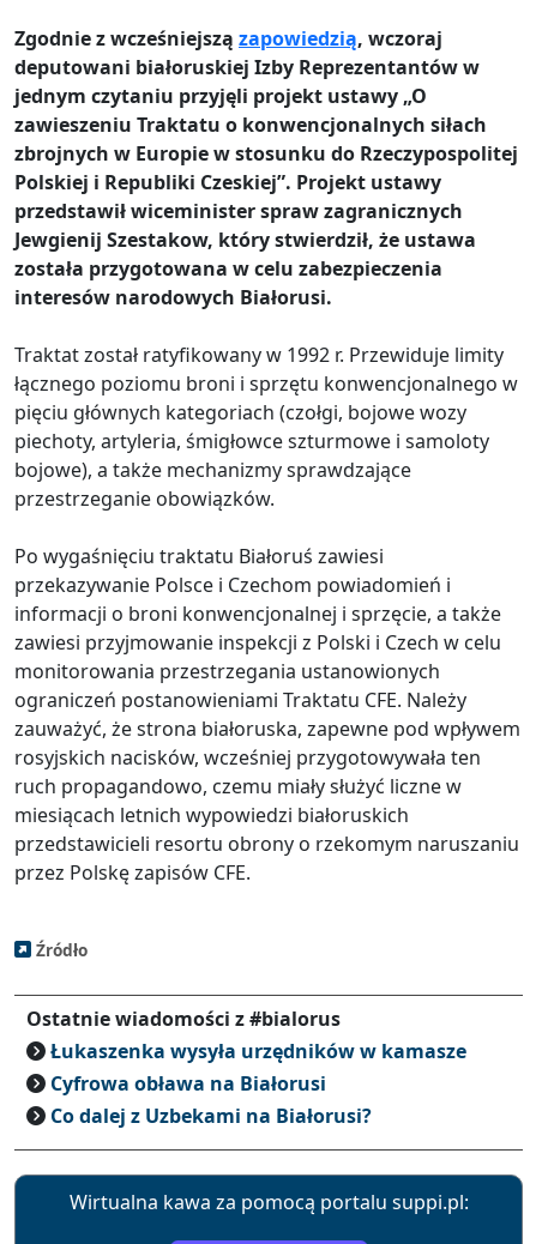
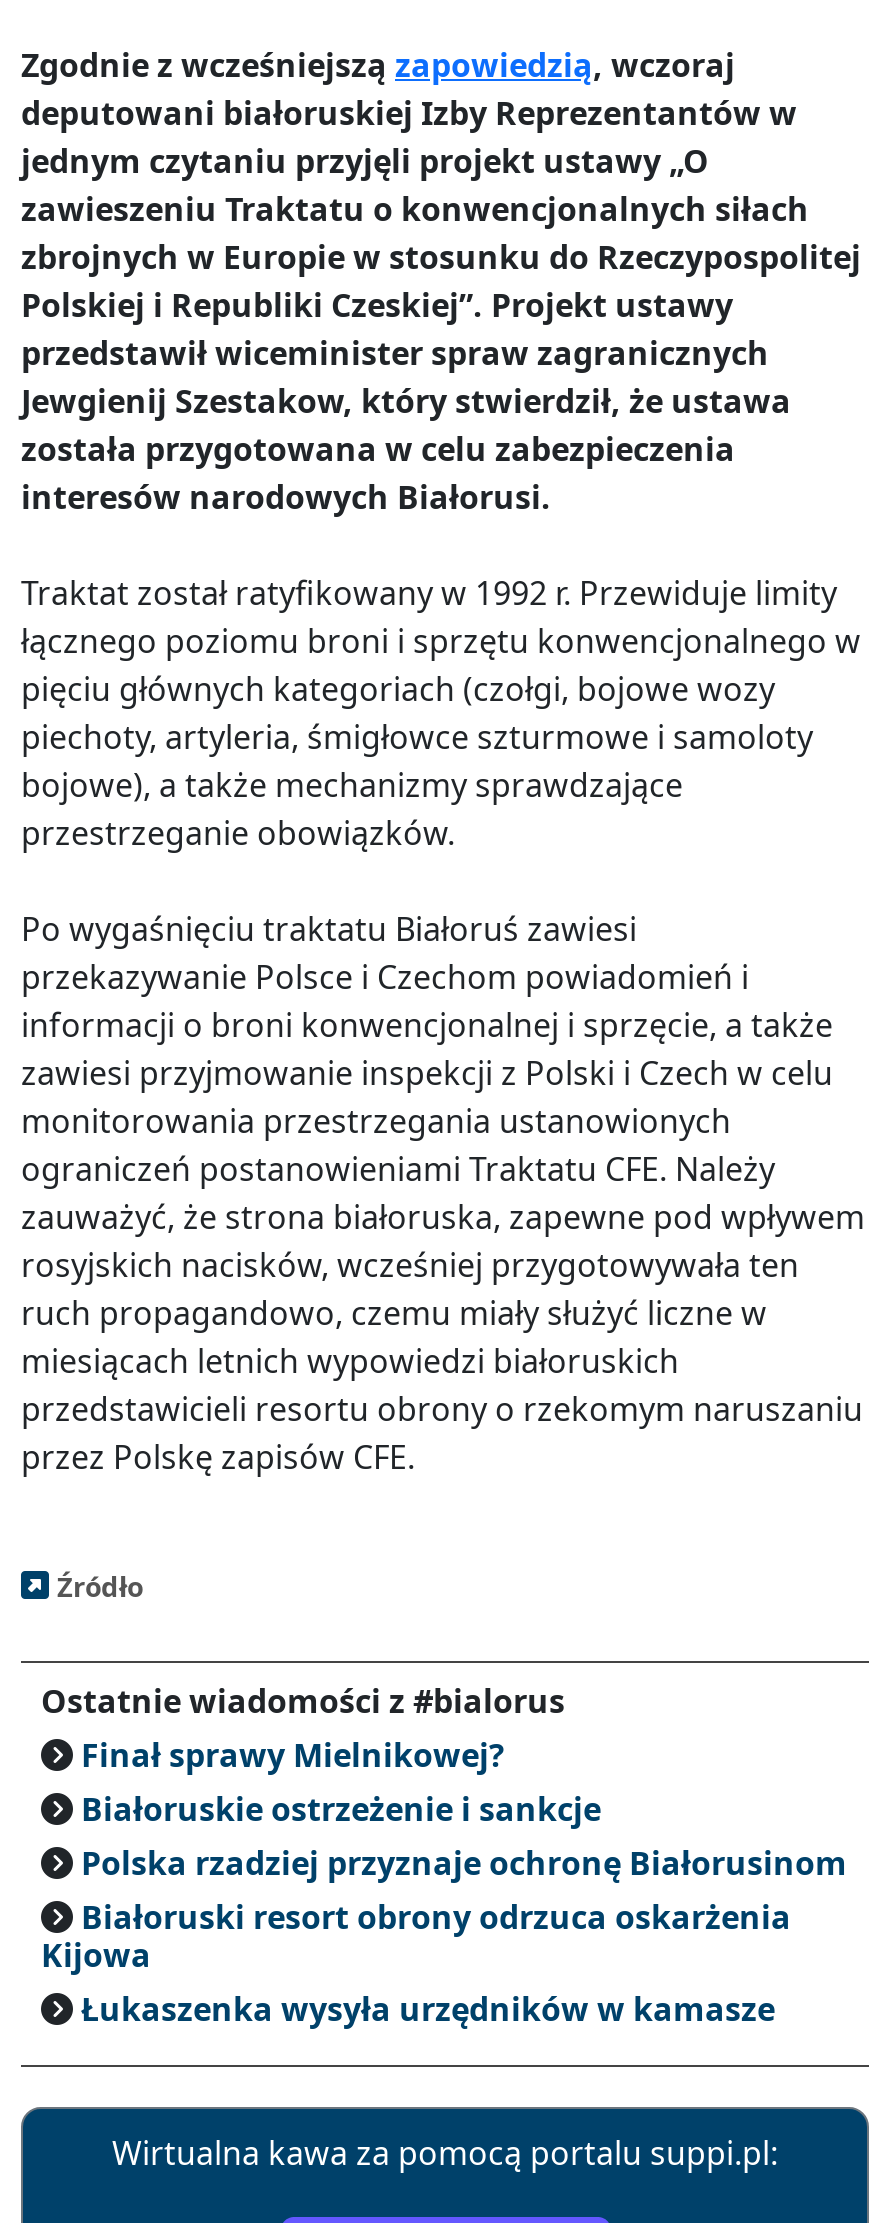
+ Finał sprawy Mielnikowej?
+ Białoruskie ostrzeżenie i sankcje
+ Polska rzadziej przyznaje ochronę Białorusinom
+ Białoruski resort obrony odrzuca oskarżenia
+ Kijowa

moved down: Łukaszenka wysyła urzędników w kamasze

- Cyfrowa obława na Białorusi
- Co dalej z Uzbekami na Białorusi?
